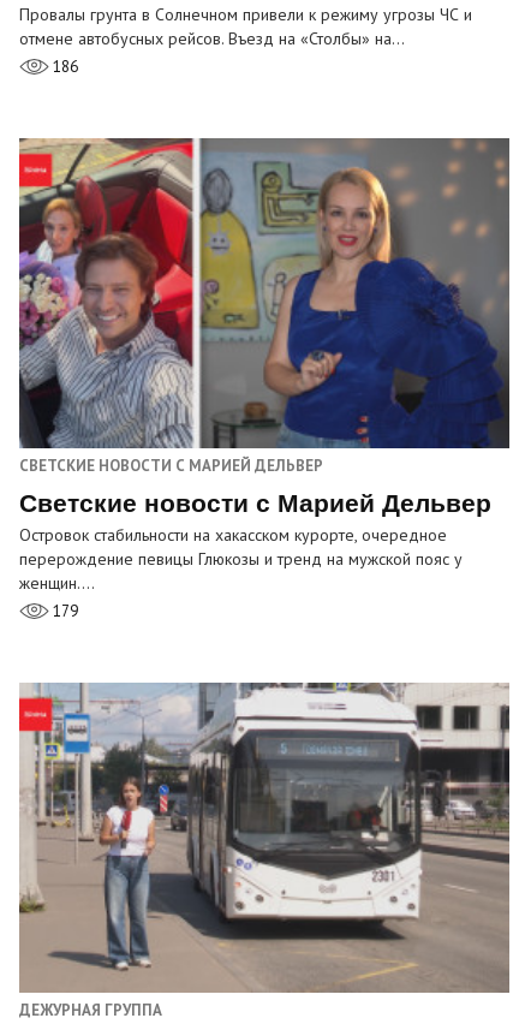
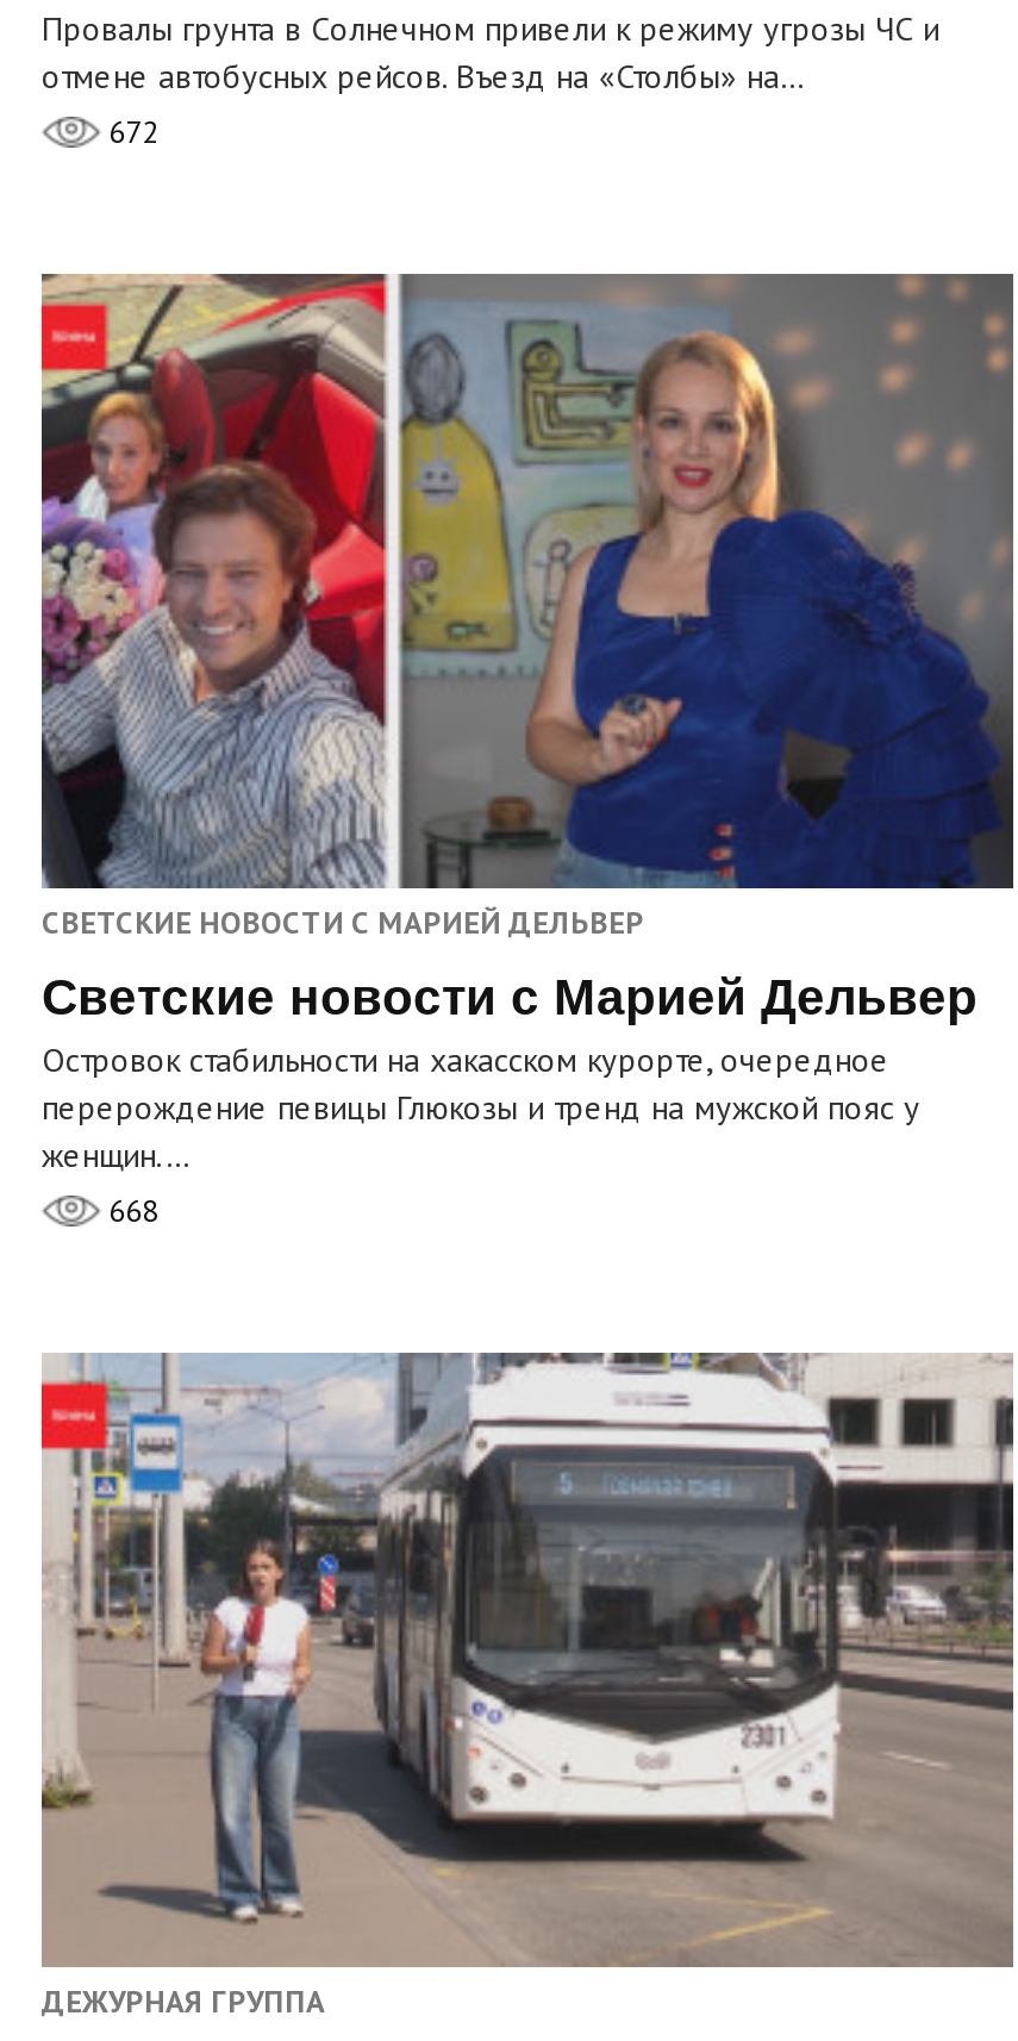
- 186
+ 672

- 179
+ 668
